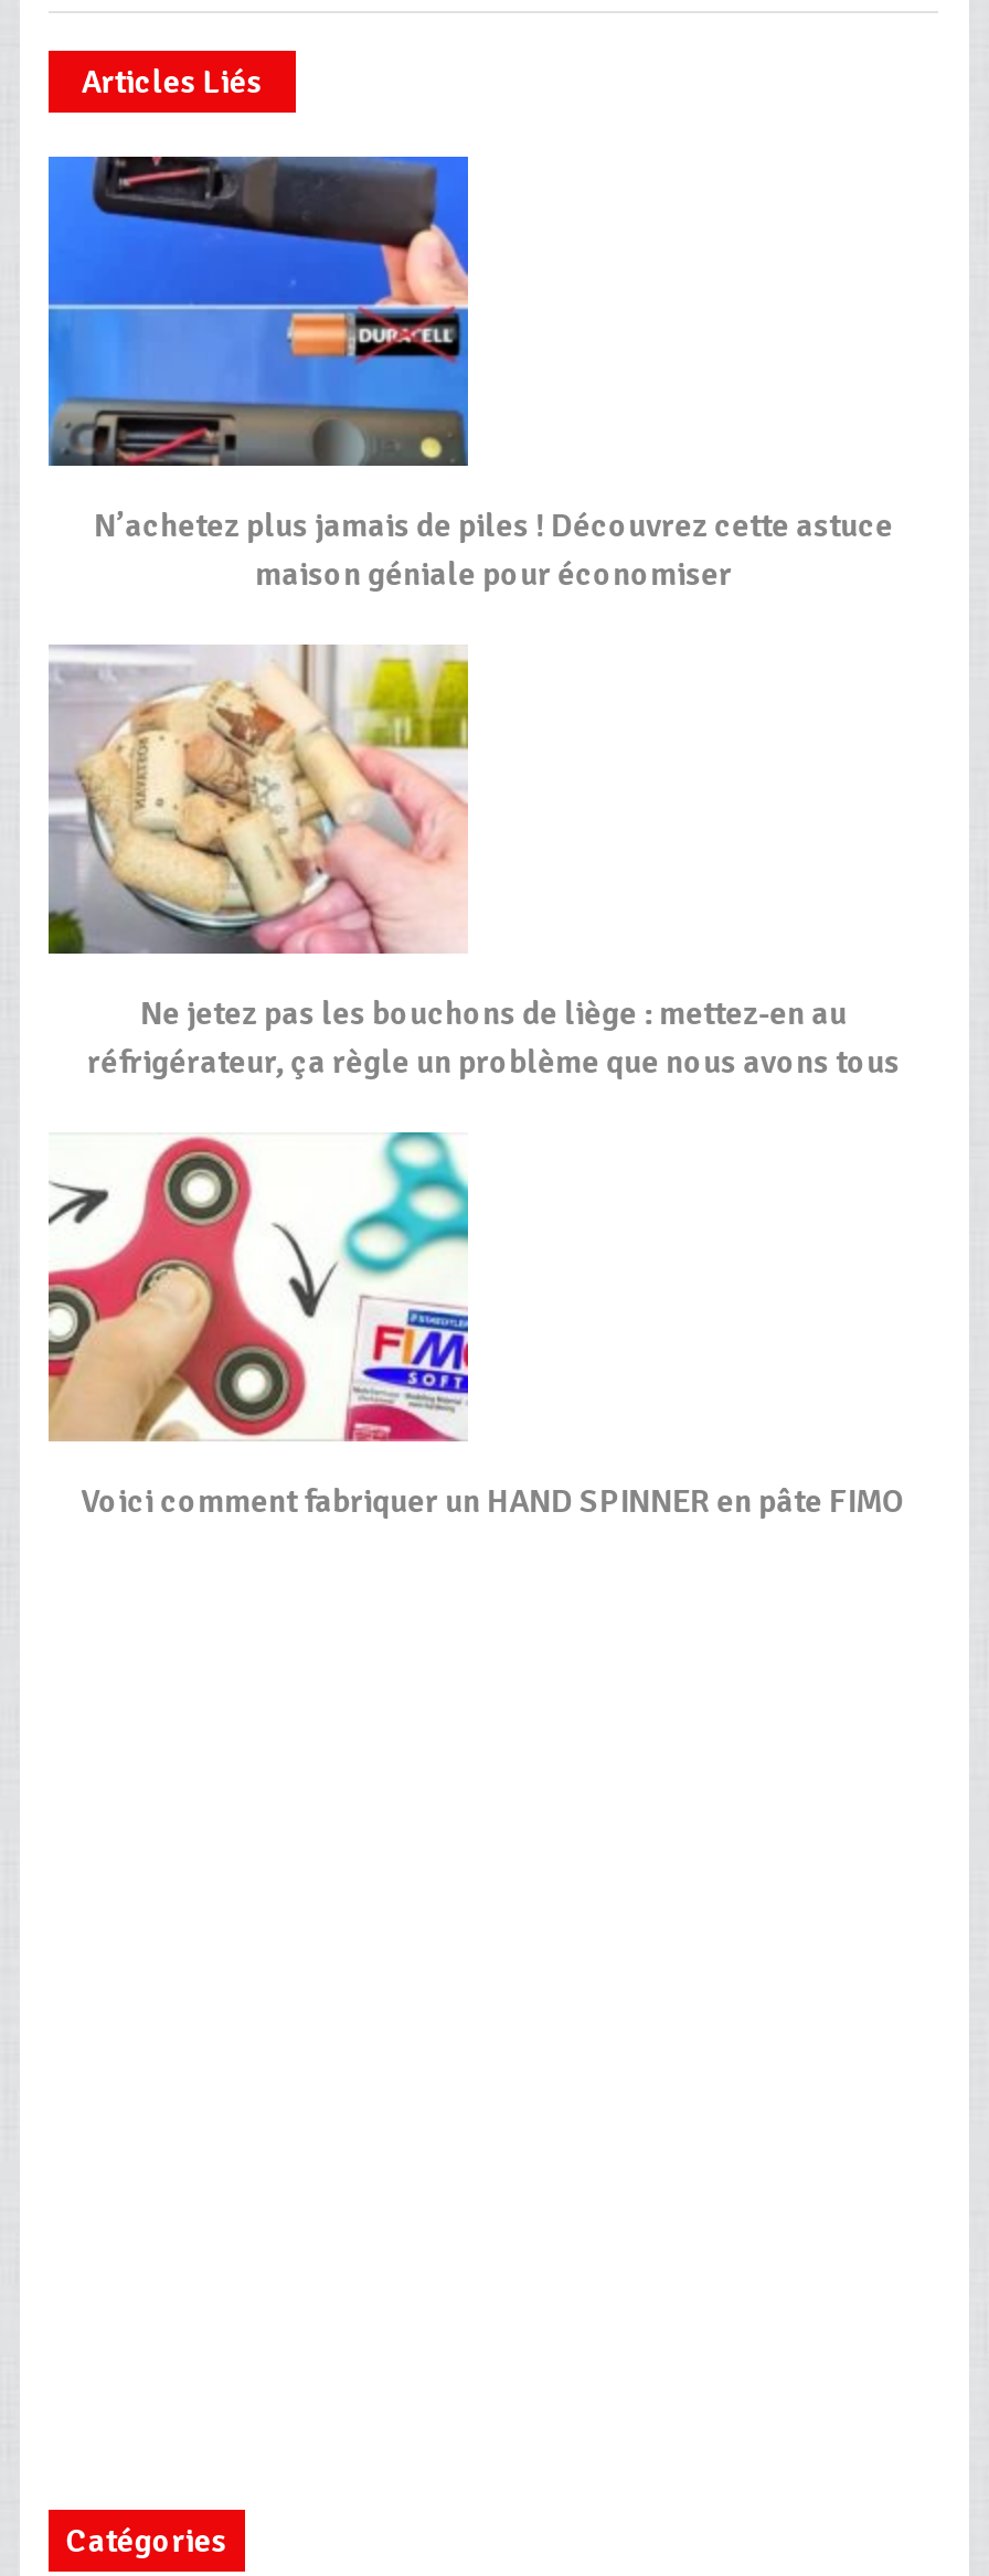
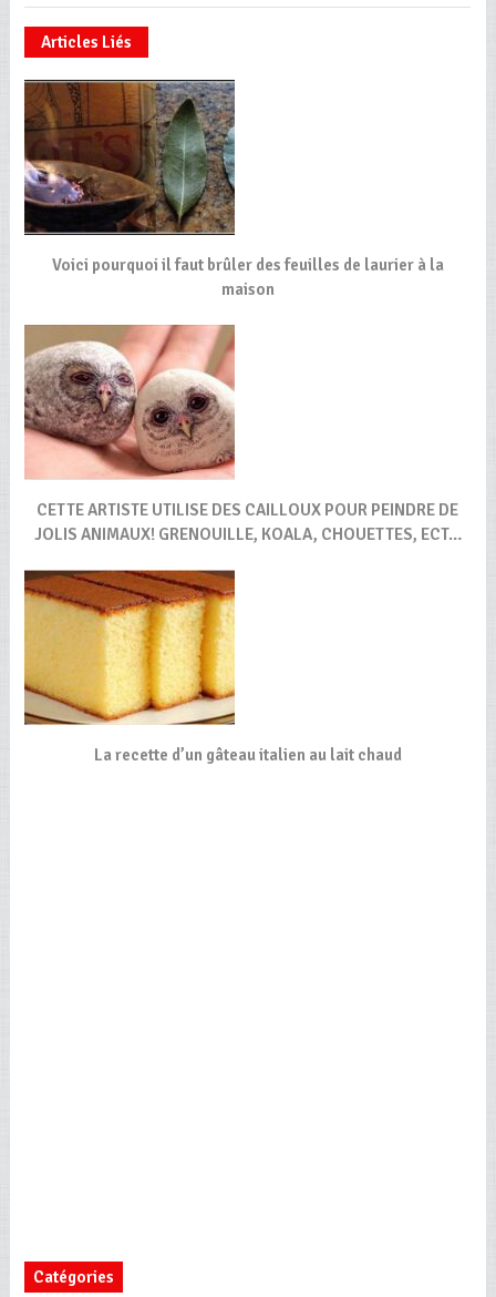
- [image]
- N’achetez plus jamais de piles ! Découvrez cette astuce
- maison géniale pour économiser
+ [image]
+ Voici pourquoi il faut brûler des feuilles de laurier à la
+ maison

- [image]
- Ne jetez pas les bouchons de liège : mettez-en au
- réfrigérateur, ça règle un problème que nous avons tous
+ [image]
+ CETTE ARTISTE UTILISE DES CAILLOUX POUR PEINDRE DE
+ JOLIS ANIMAUX! GRENOUILLE, KOALA, CHOUETTES, ECT…

- [image]
- Voici comment fabriquer un HAND SPINNER en pâte FIMO
+ [image]
+ La recette d’un gâteau italien au lait chaud
